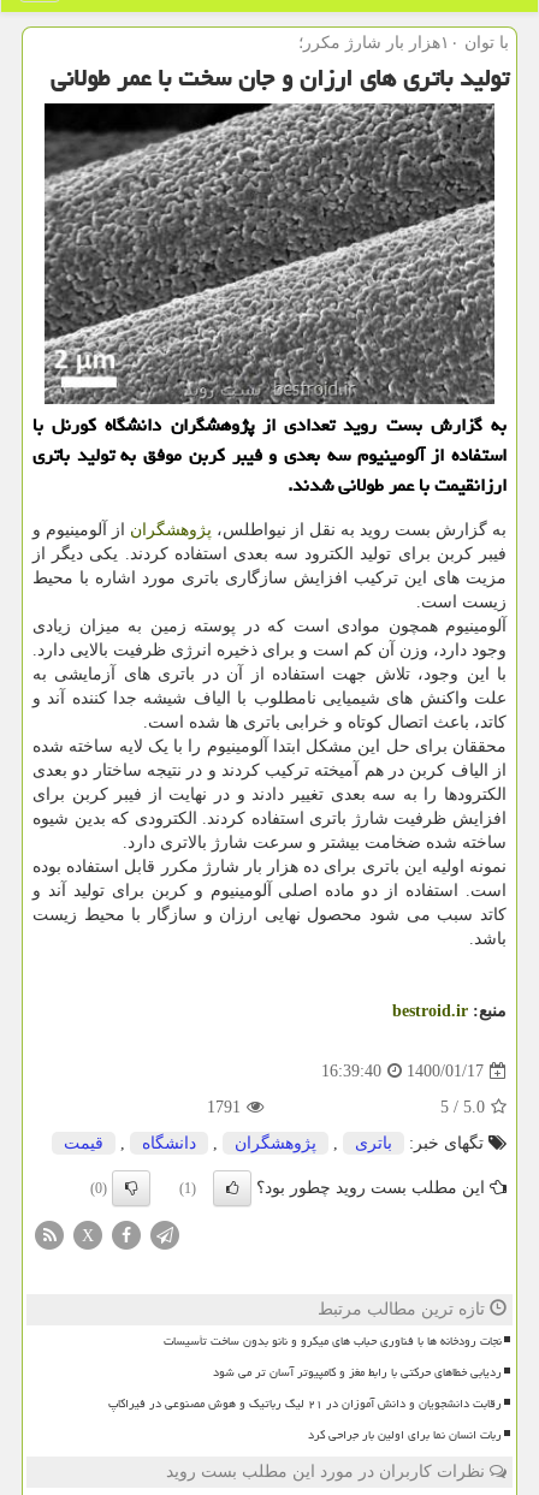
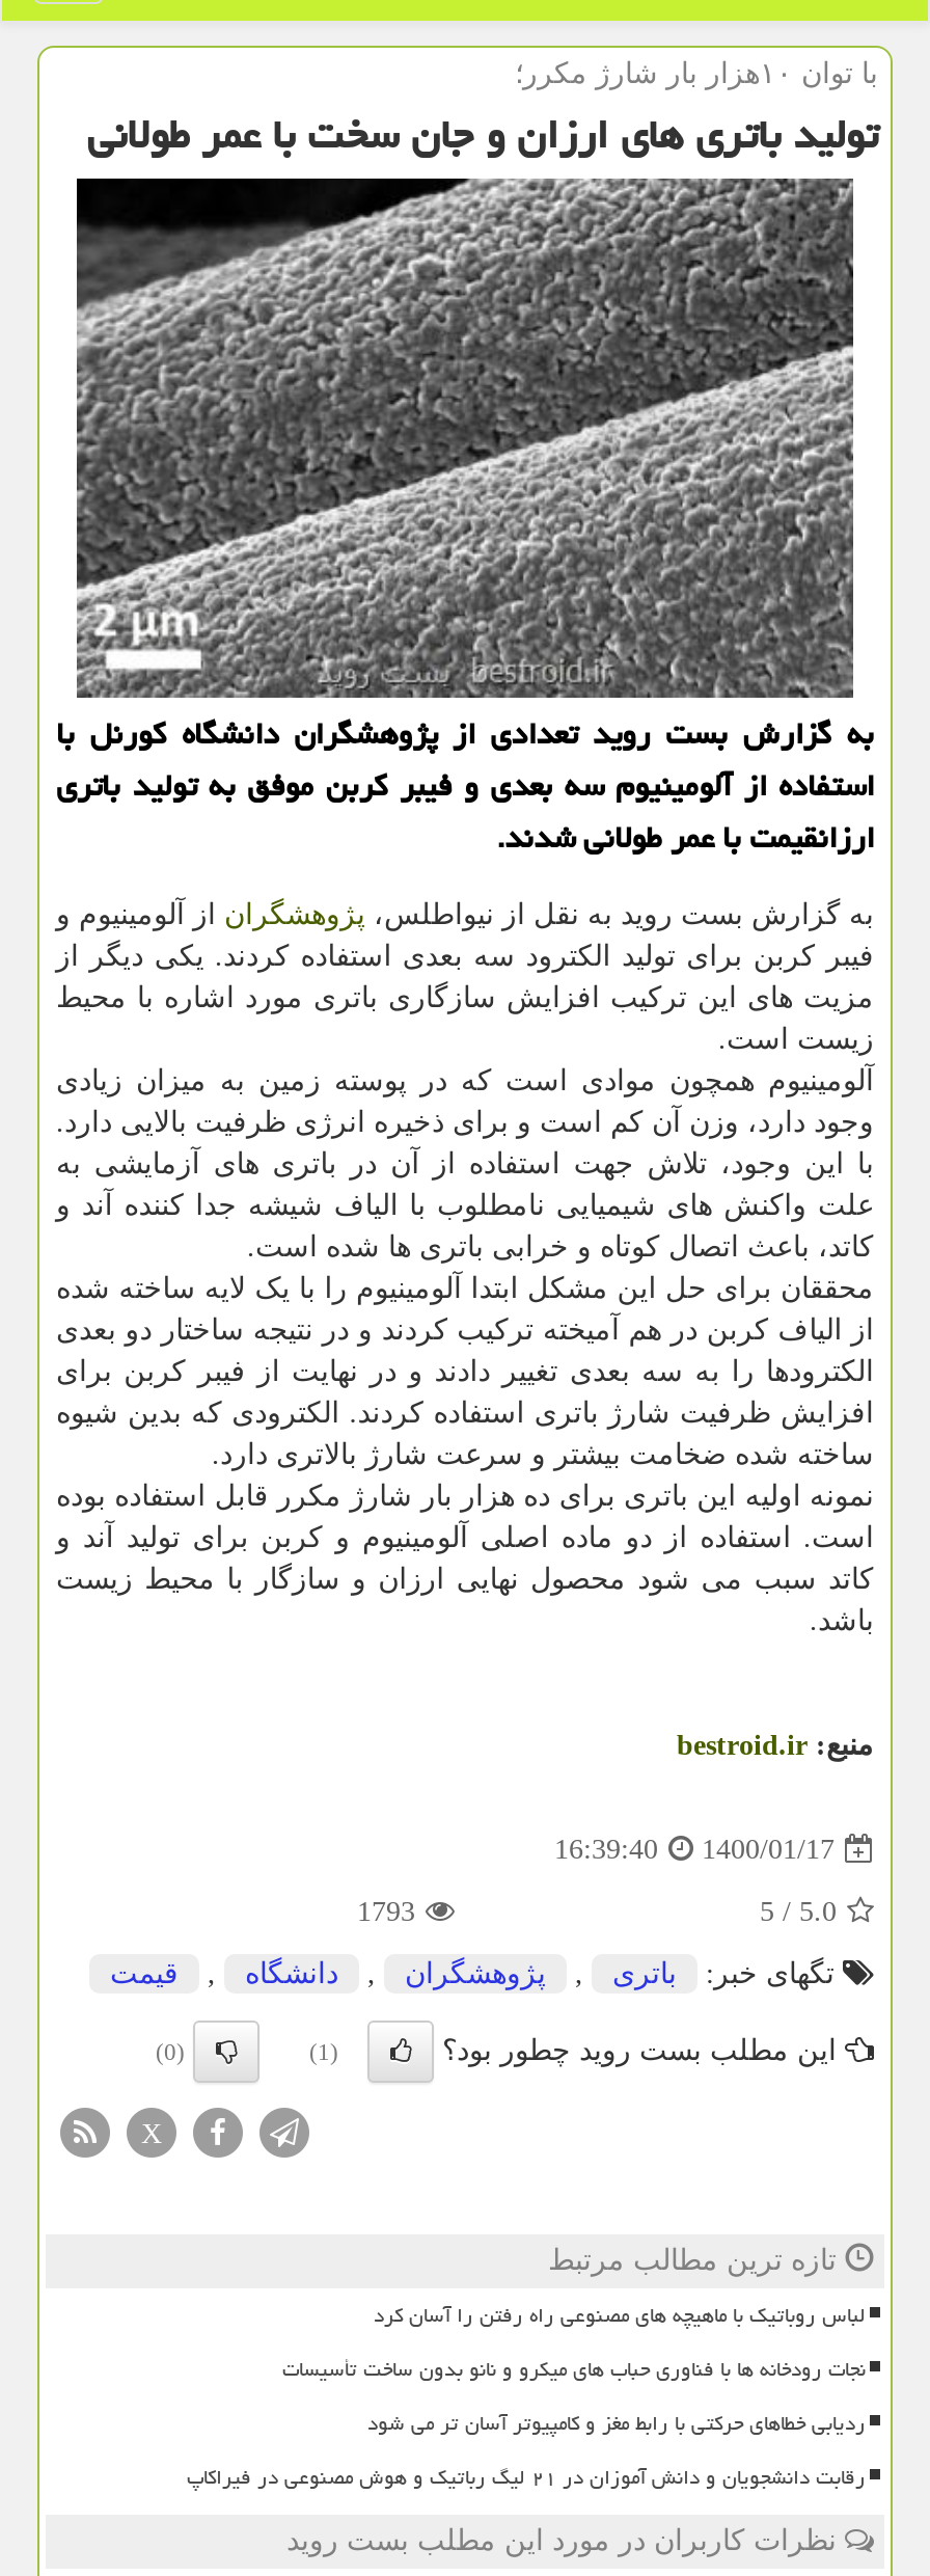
- 1791
+ 1793

+ لباس روباتیک با ماهیچه های مصنوعی راه رفتن را آسان کرد

moved down: نجات رودخانه ها با فناوری حباب های میکرو و نانو بدون ساخت تأسیسات | ردیابی خطاهای حرکتی با رابط مغز و کامپیوتر آسان تر می شود

- ربات انسان نما برای اولین بار جراحی کرد
